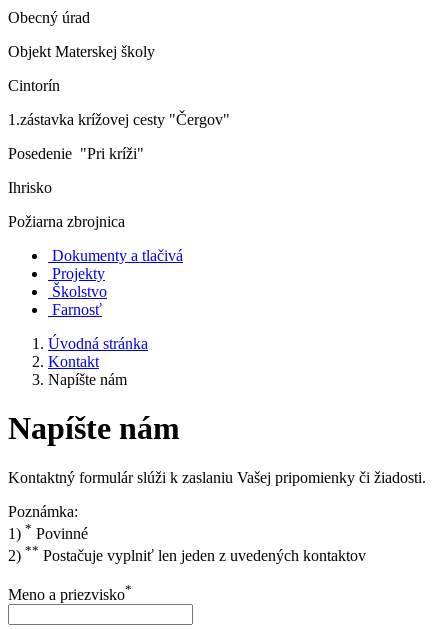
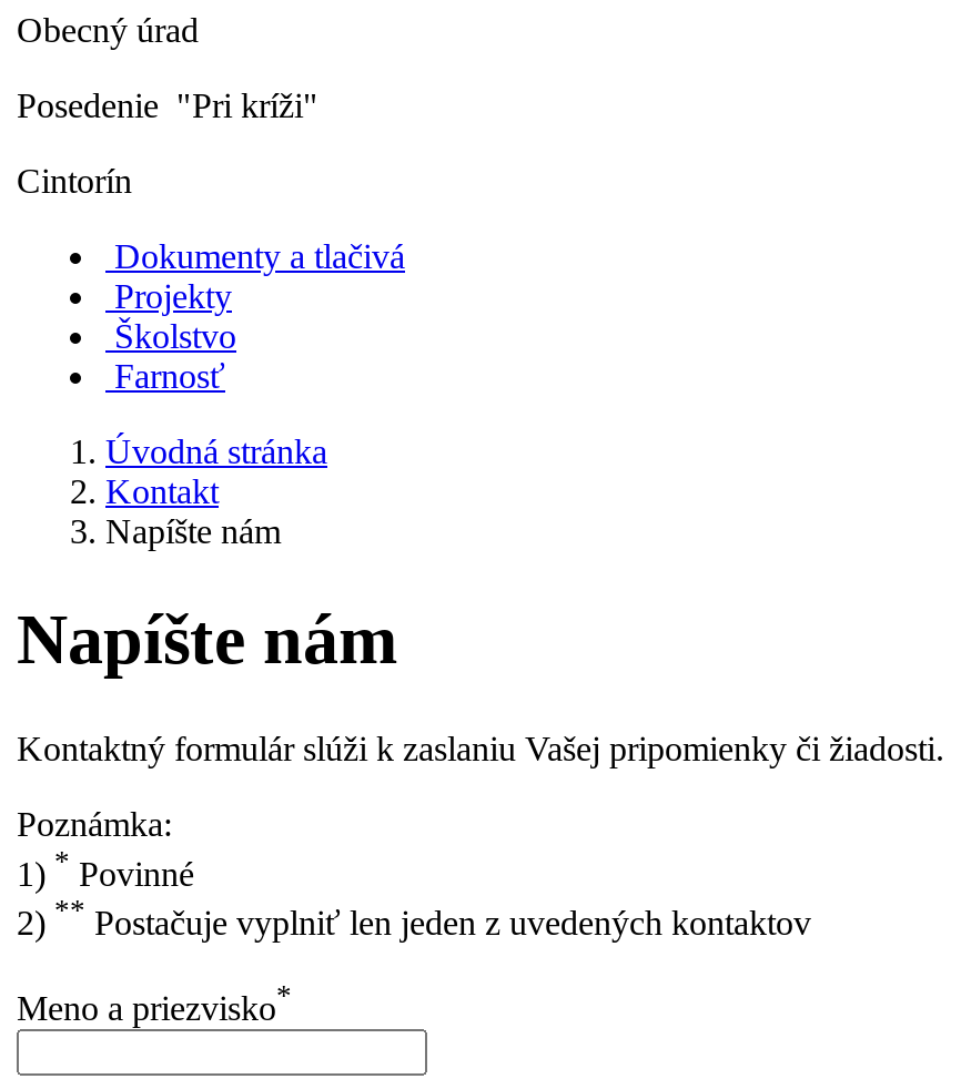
- Objekt Materskej školy

- 1.zástavka krížovej cesty "Čergov"
- Ihrisko
- Požiarna zbrojnica

moved up: Posedenie "Pri kríži"
